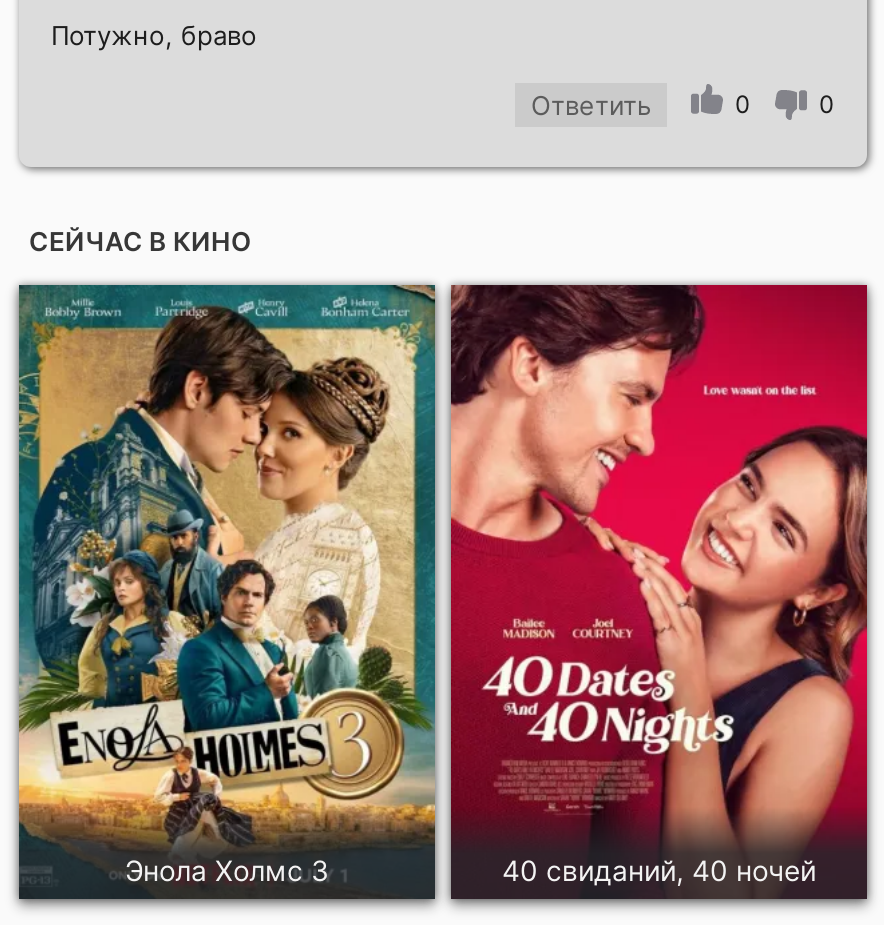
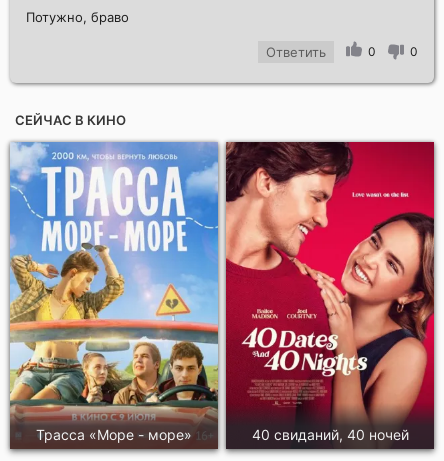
- [image]
- Энола Холмс 3
+ [image]
+ Трасса «Море - море»
